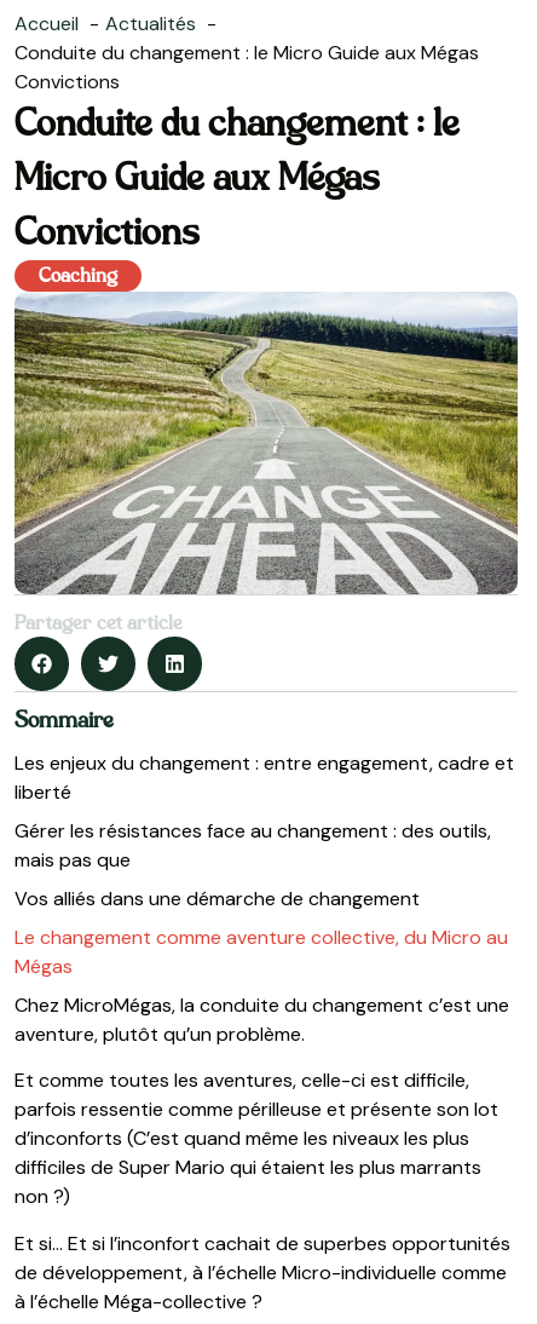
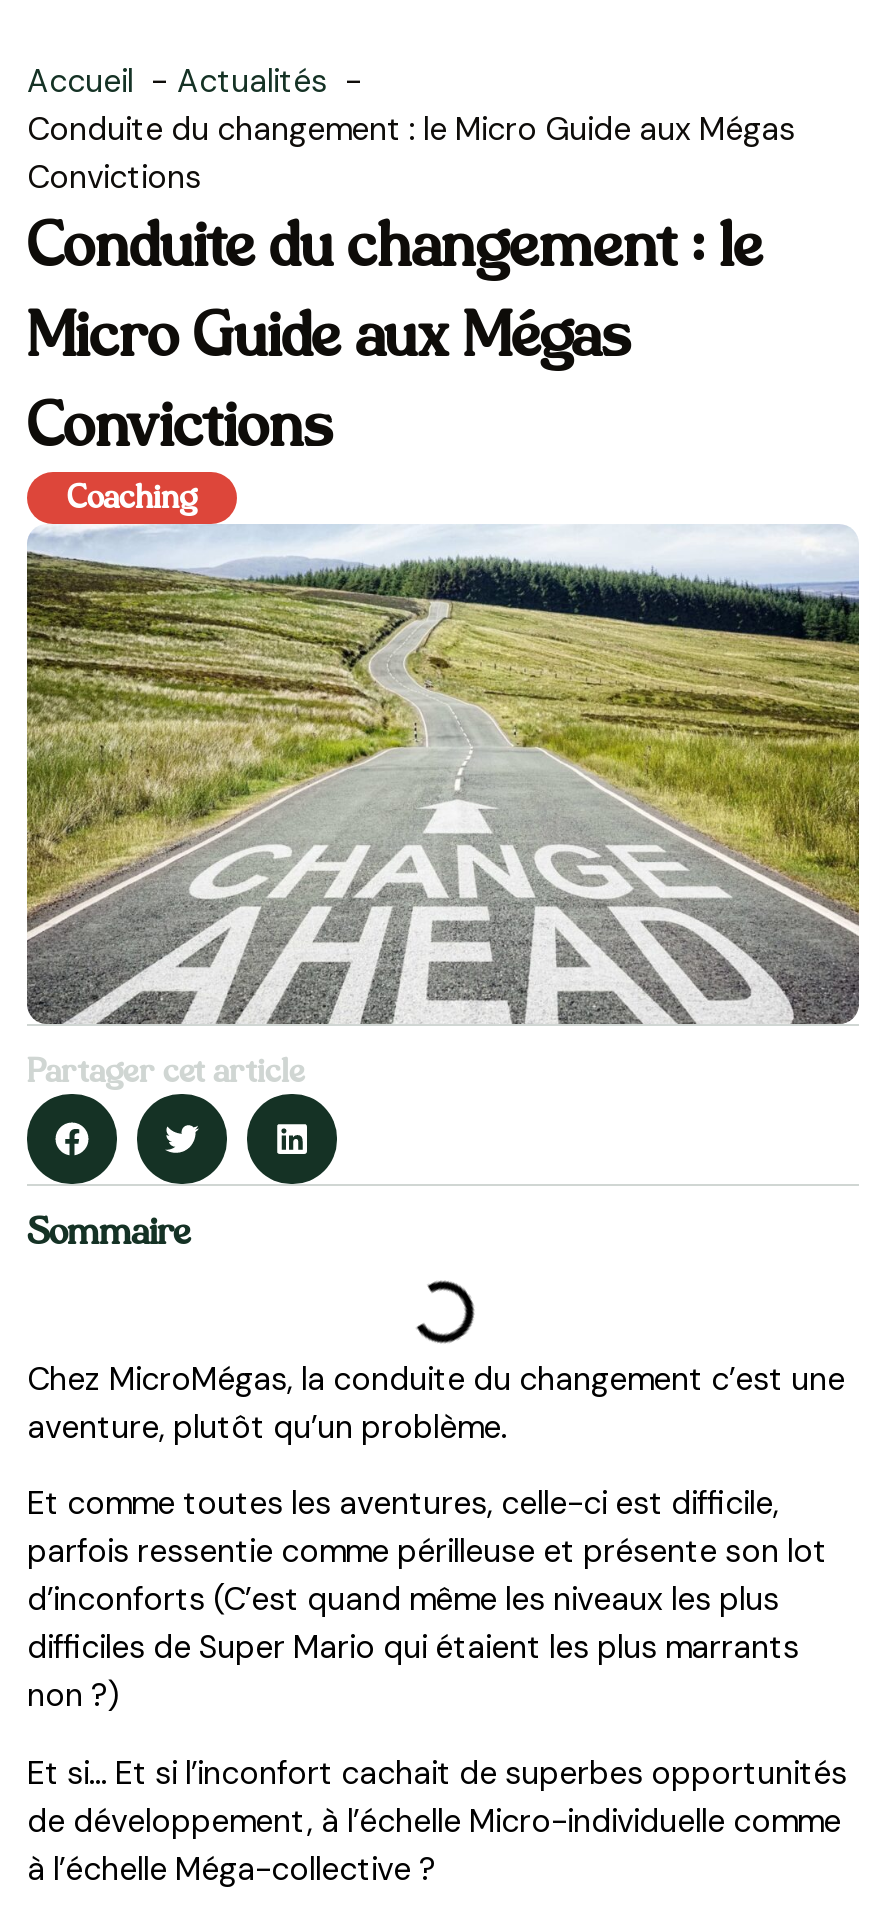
- Les enjeux du changement : entre engagement, cadre et
- liberté
- Gérer les résistances face au changement : des outils,
- mais pas que
- Vos alliés dans une démarche de changement
- Le changement comme aventure collective, du Micro au
- Mégas
